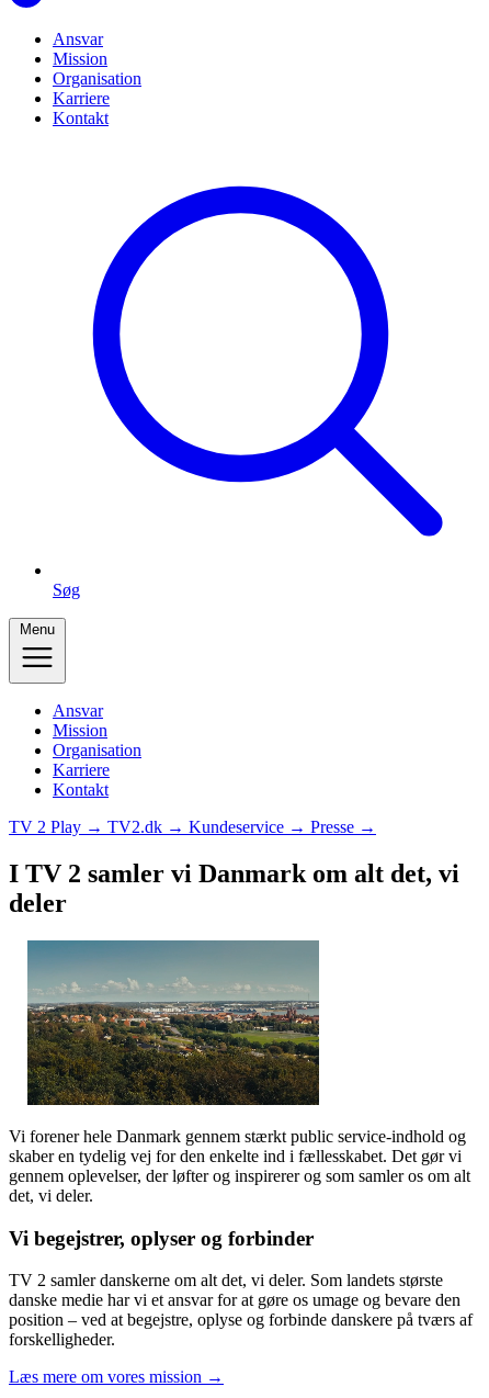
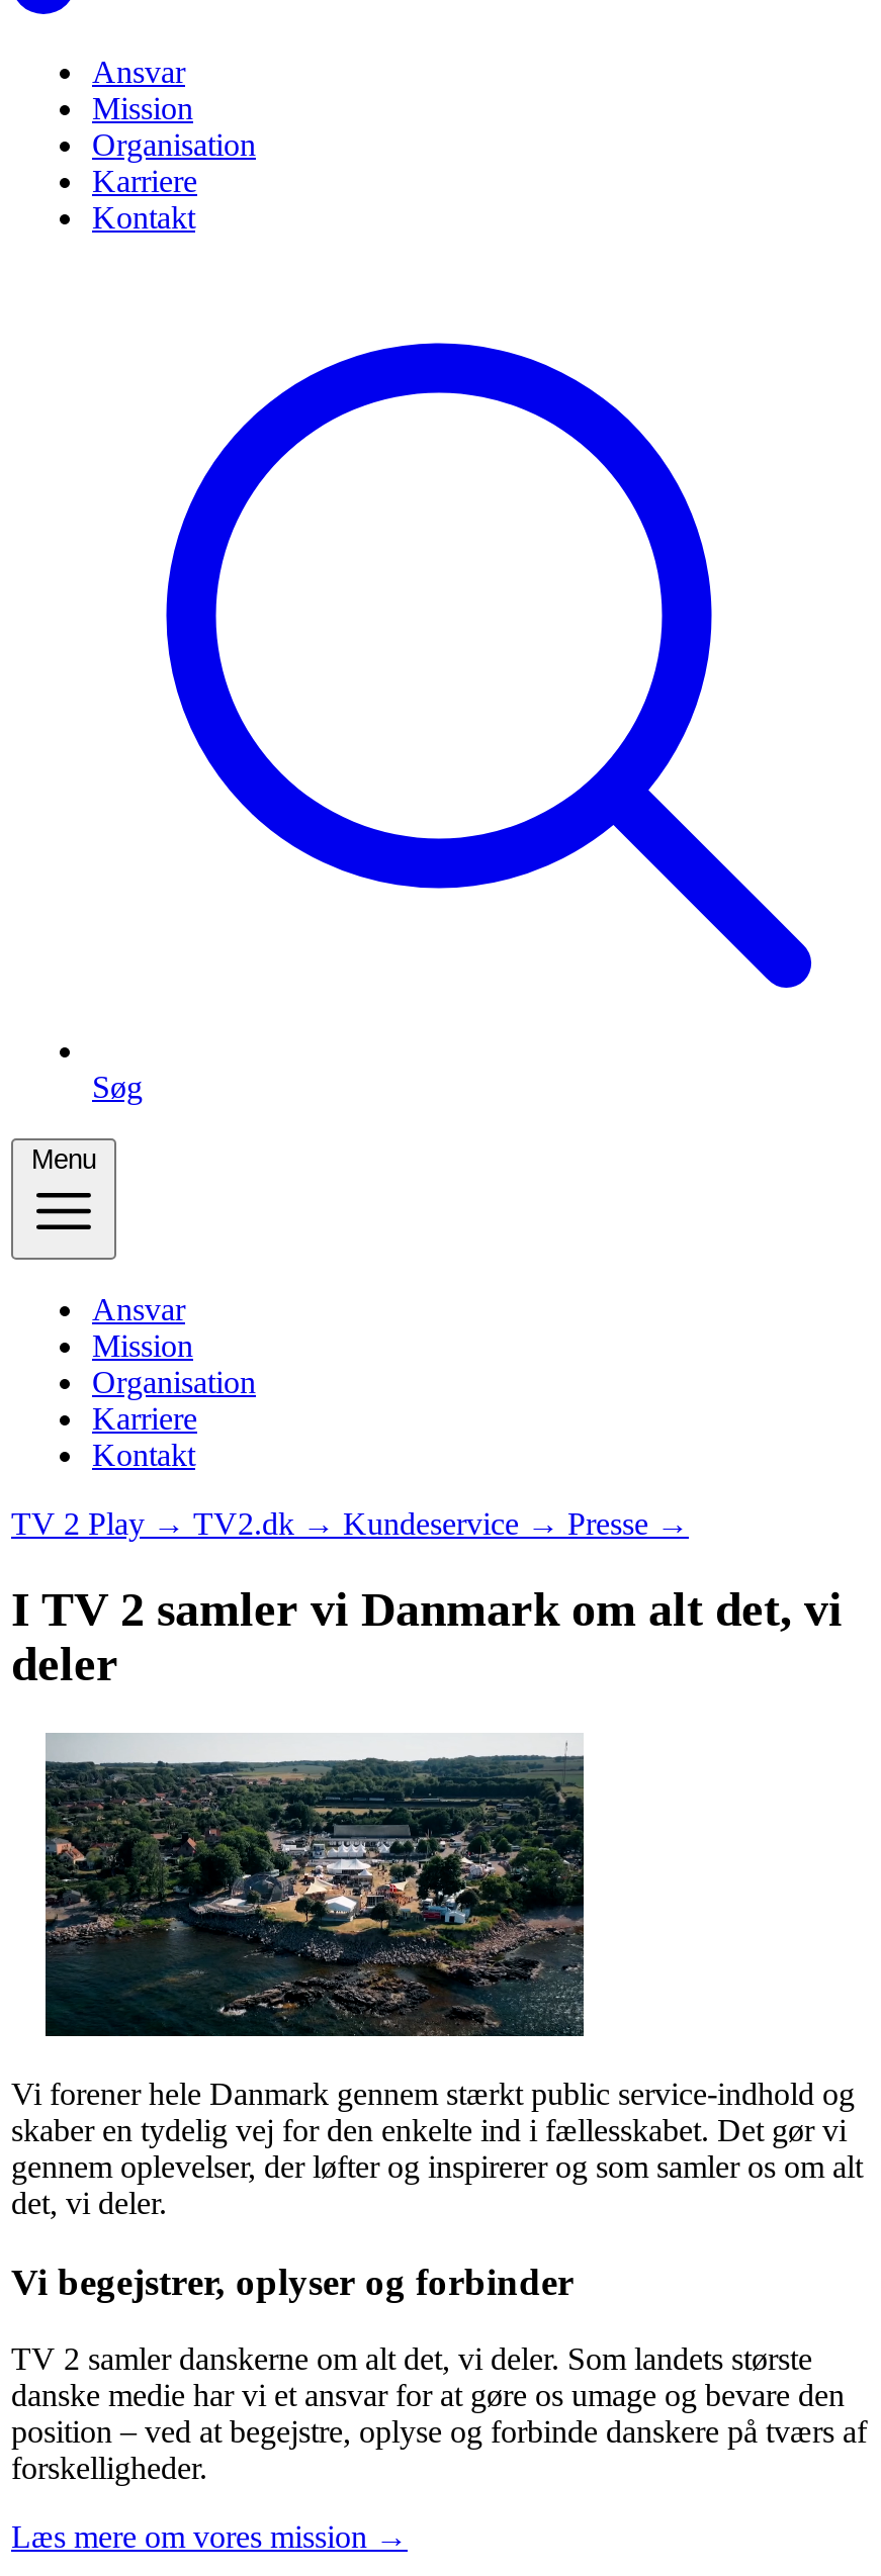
- [image]
+ [image]
